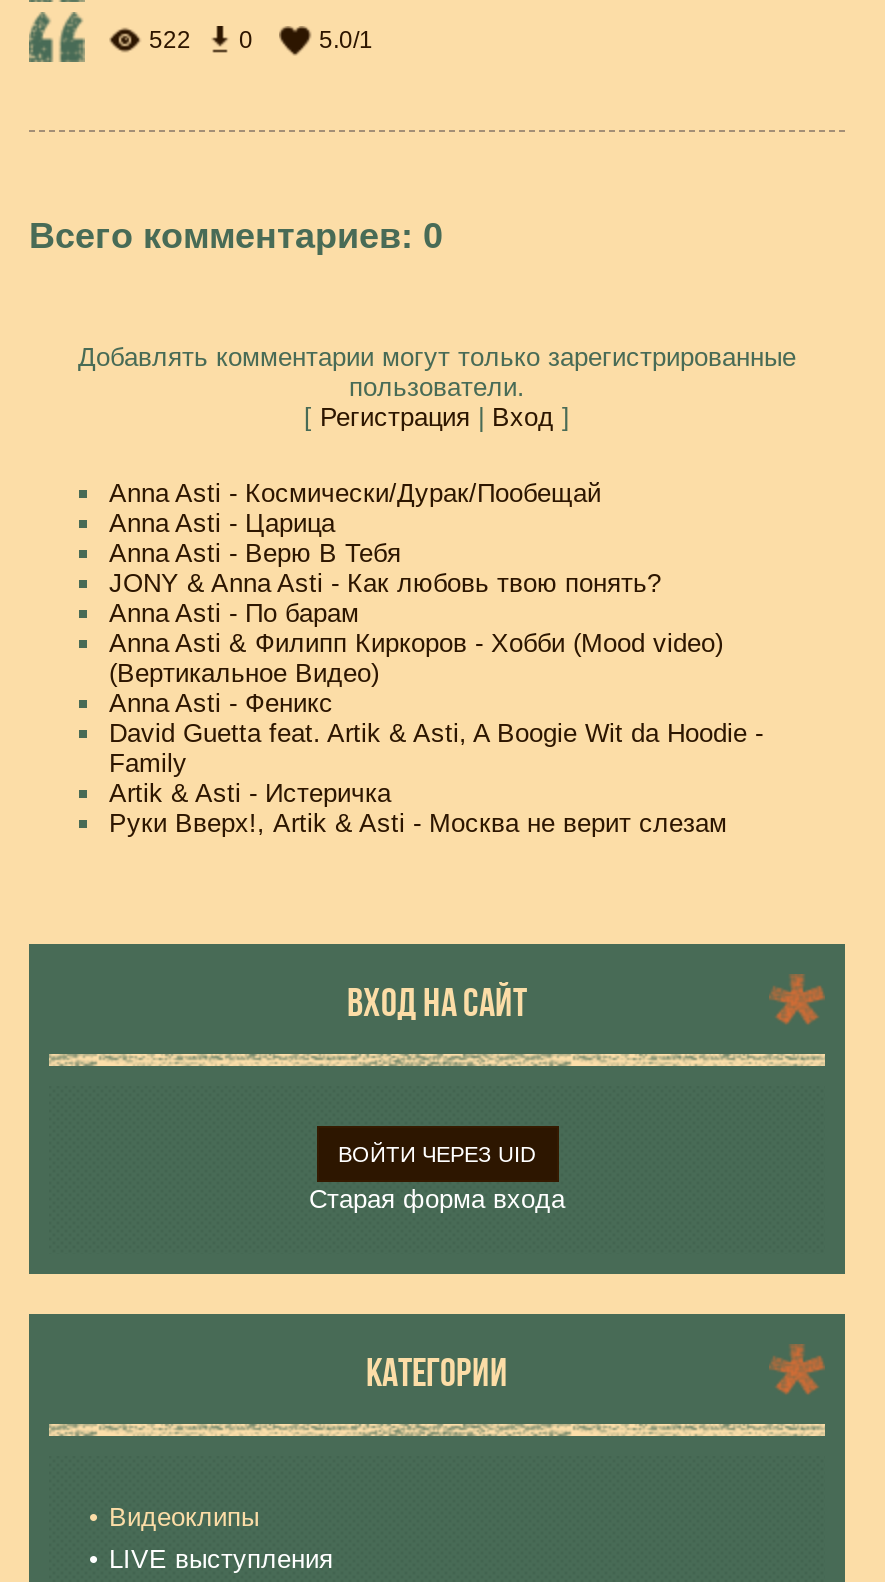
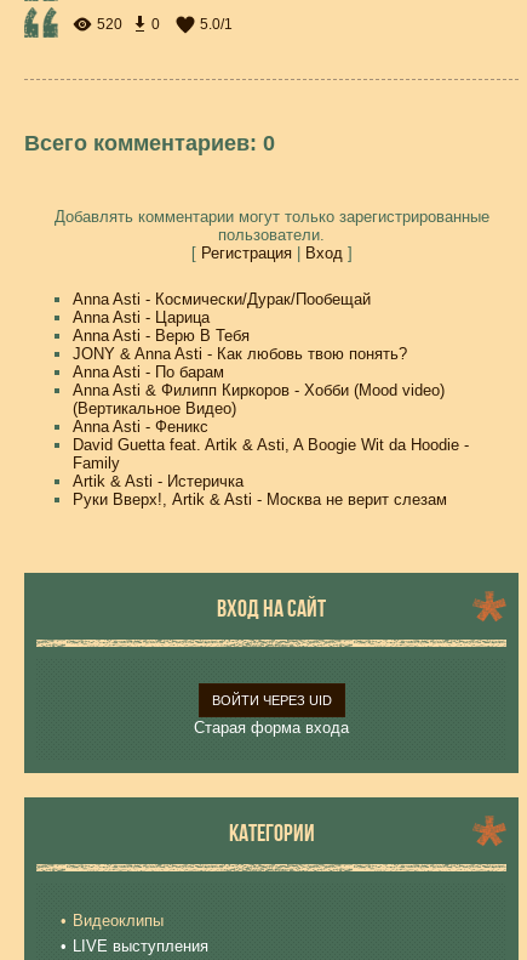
- 522 0
+ 520 0
